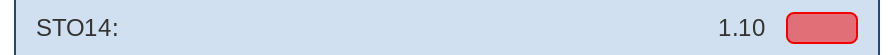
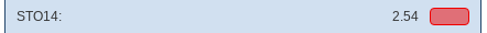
- 1.10
+ 2.54
